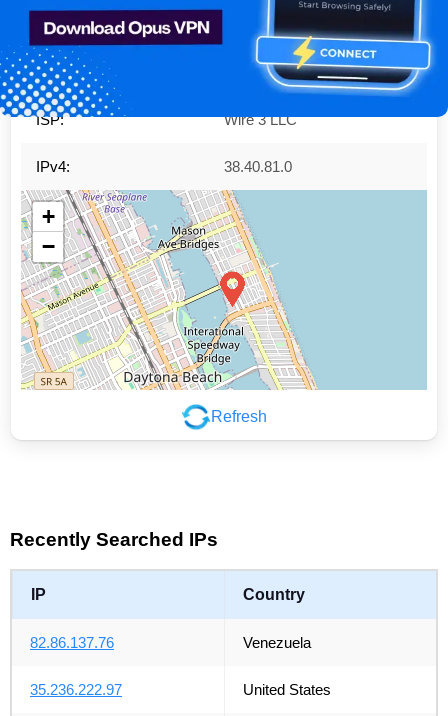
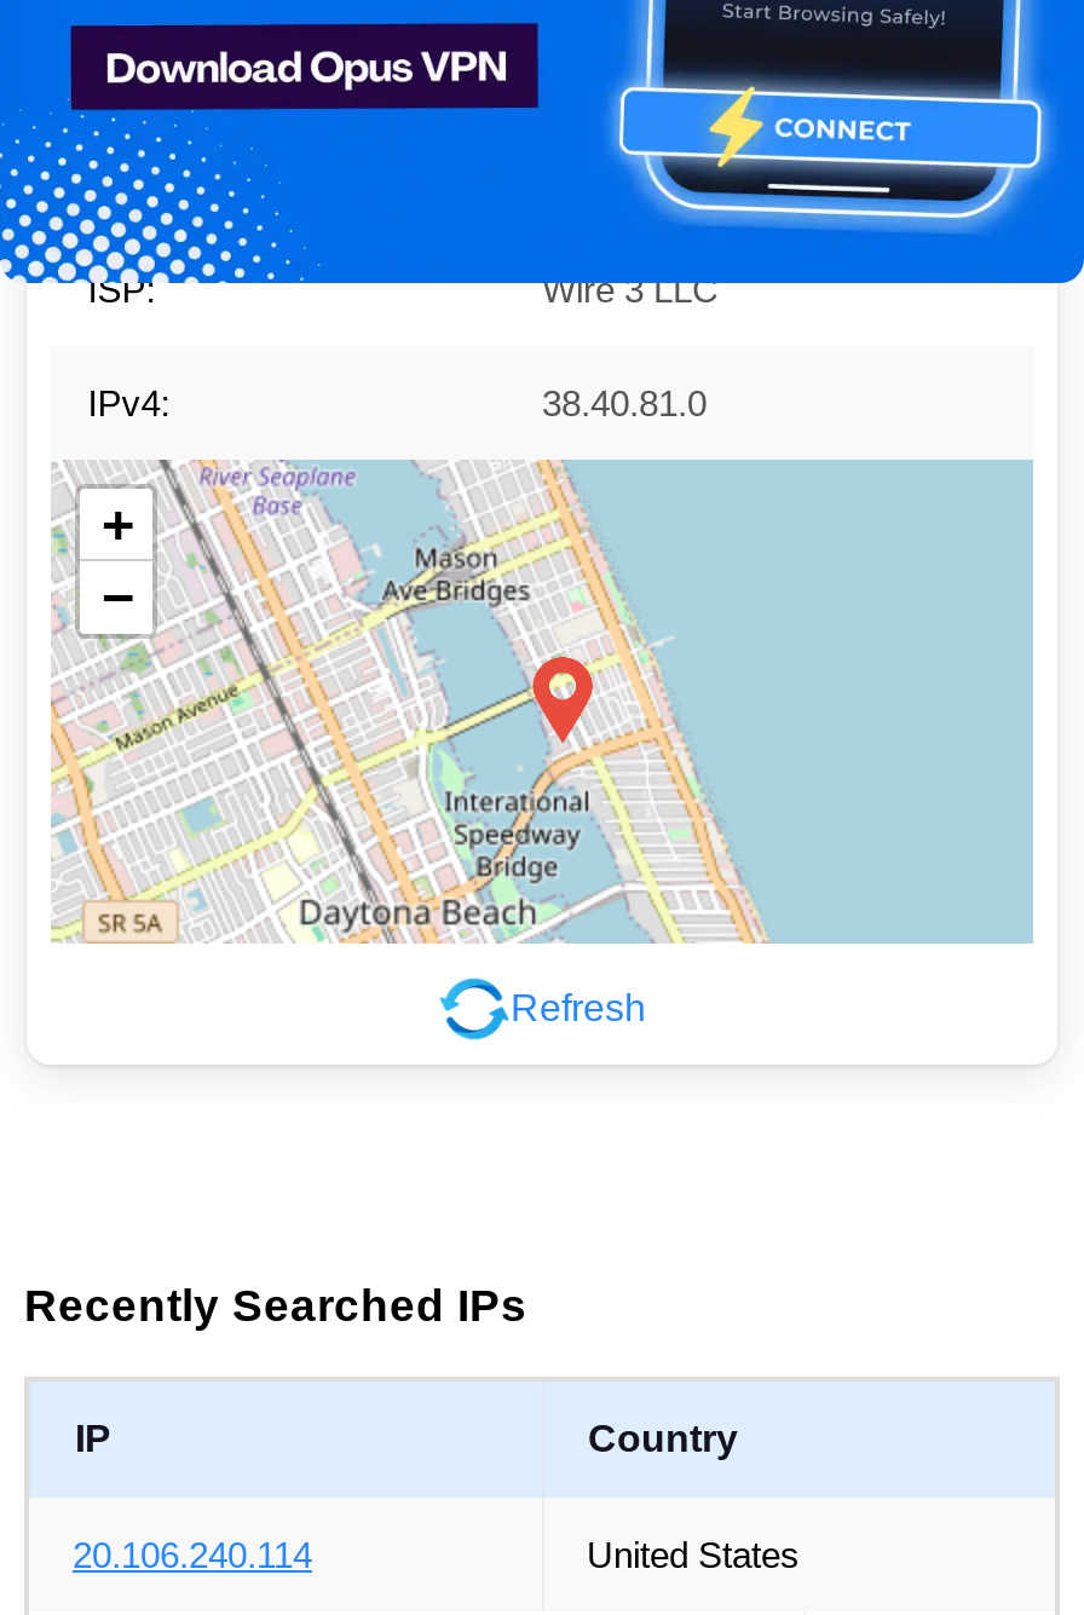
- 82.86.137.76
- Venezuela
- 35.236.222.97
+ 20.106.240.114
